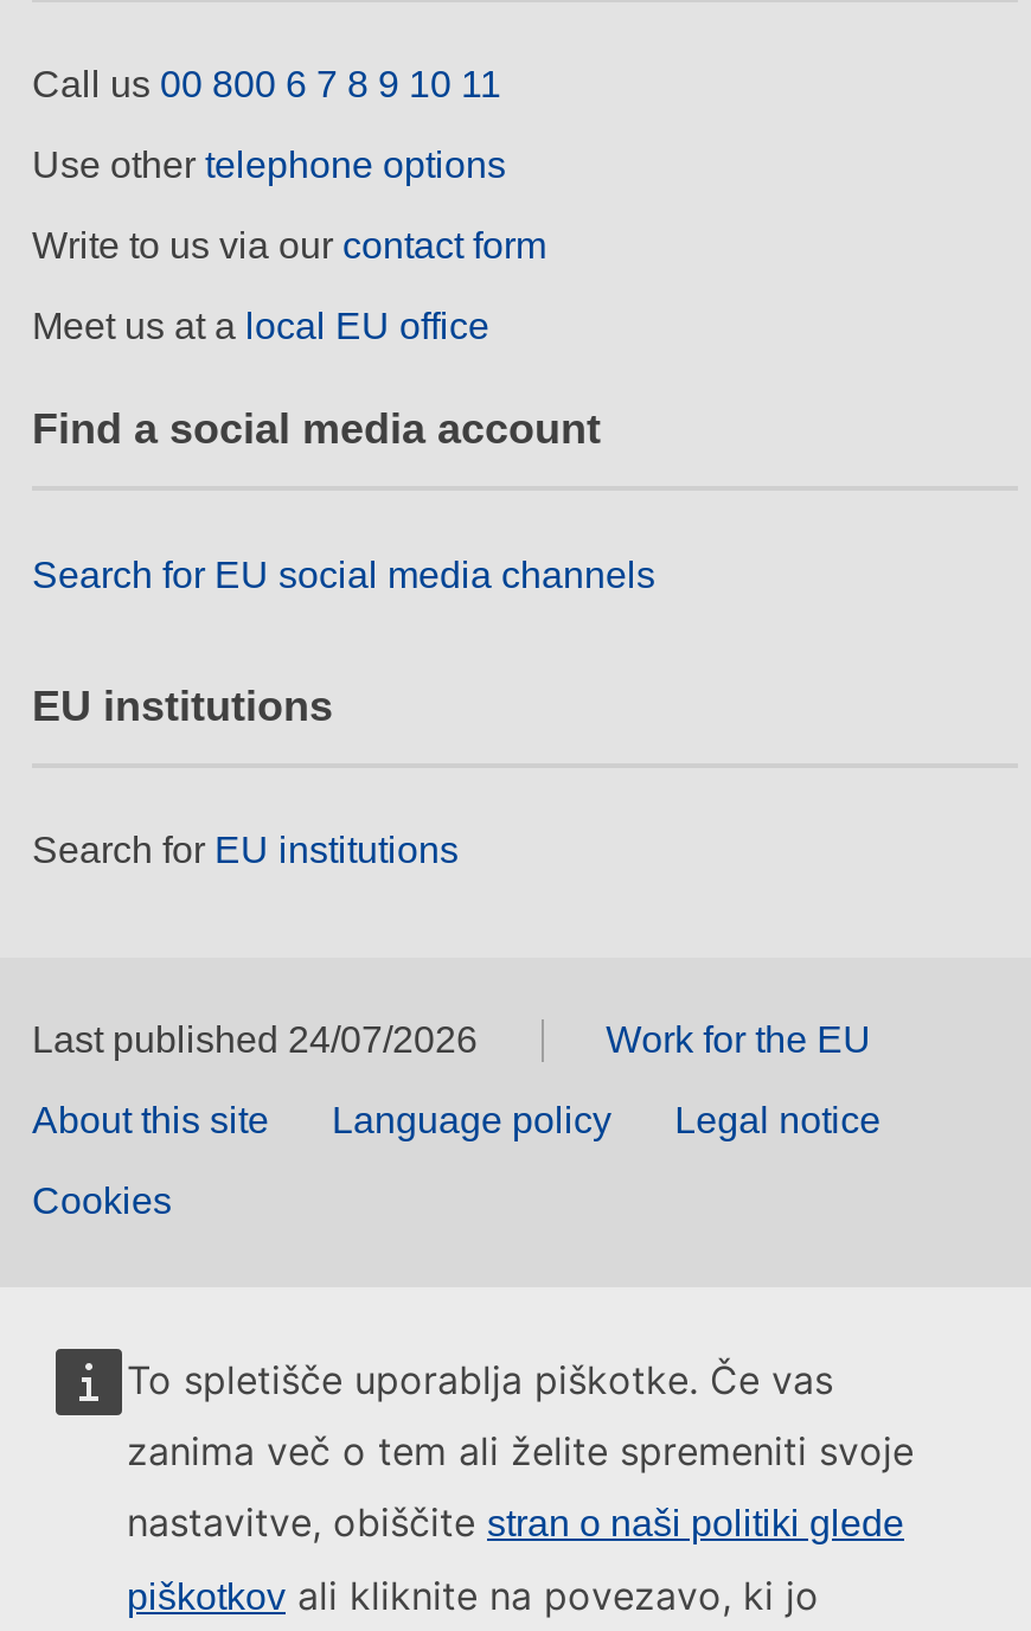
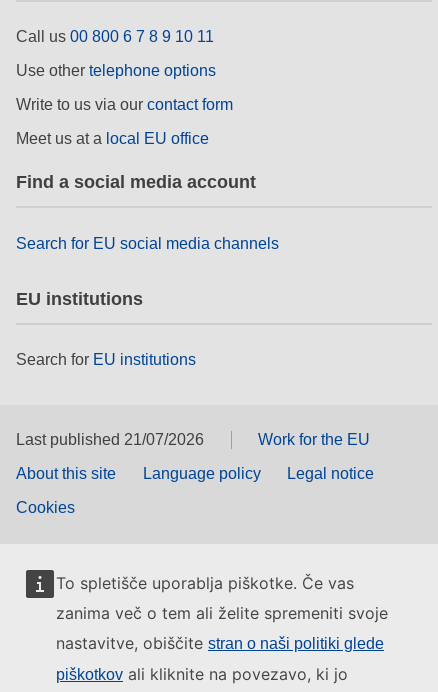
- Last published 24/07/2026
+ Last published 21/07/2026
